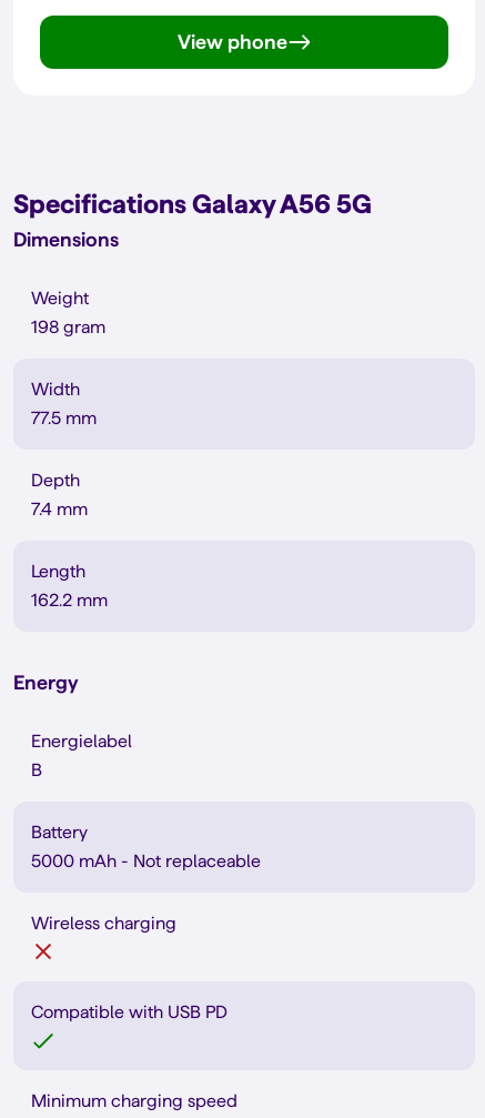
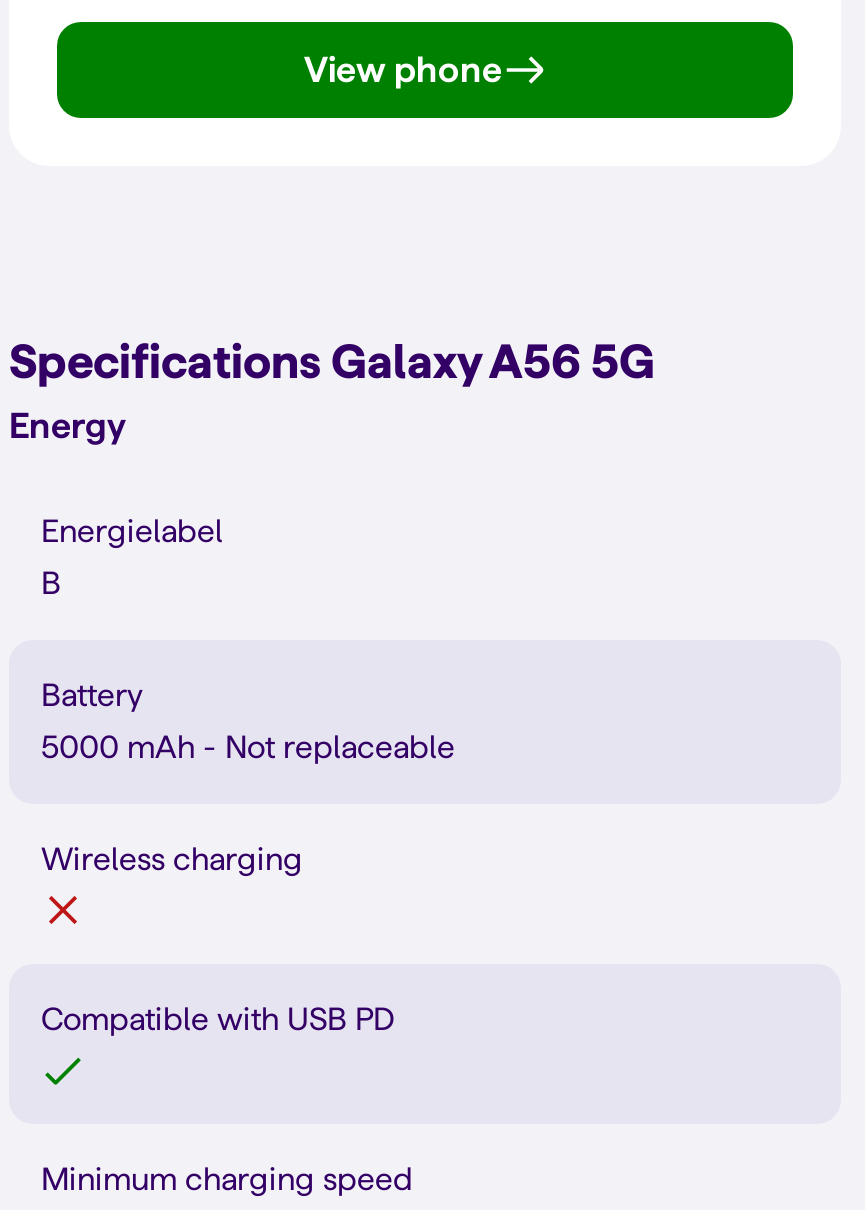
- Dimensions
- Weight
- 198 gram
- Width
- 77.5 mm
- Depth
- 7.4 mm
- Length
- 162.2 mm
